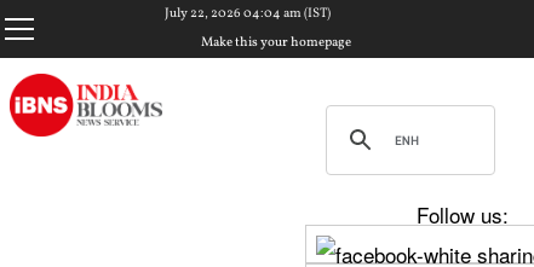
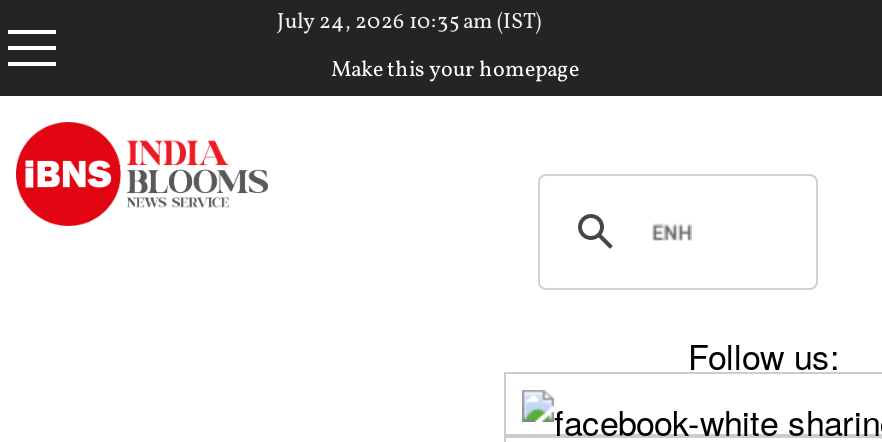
- July 22, 2026 04:04 am (IST)
+ July 24, 2026 10:35 am (IST)
